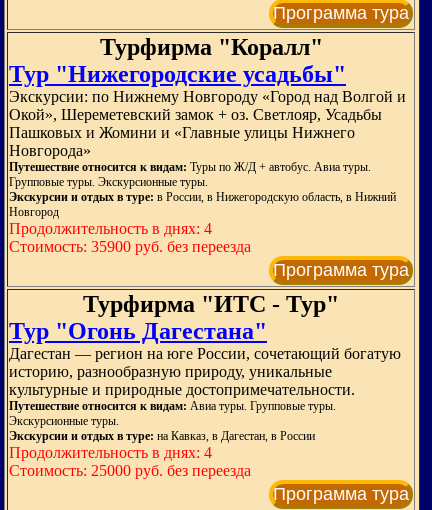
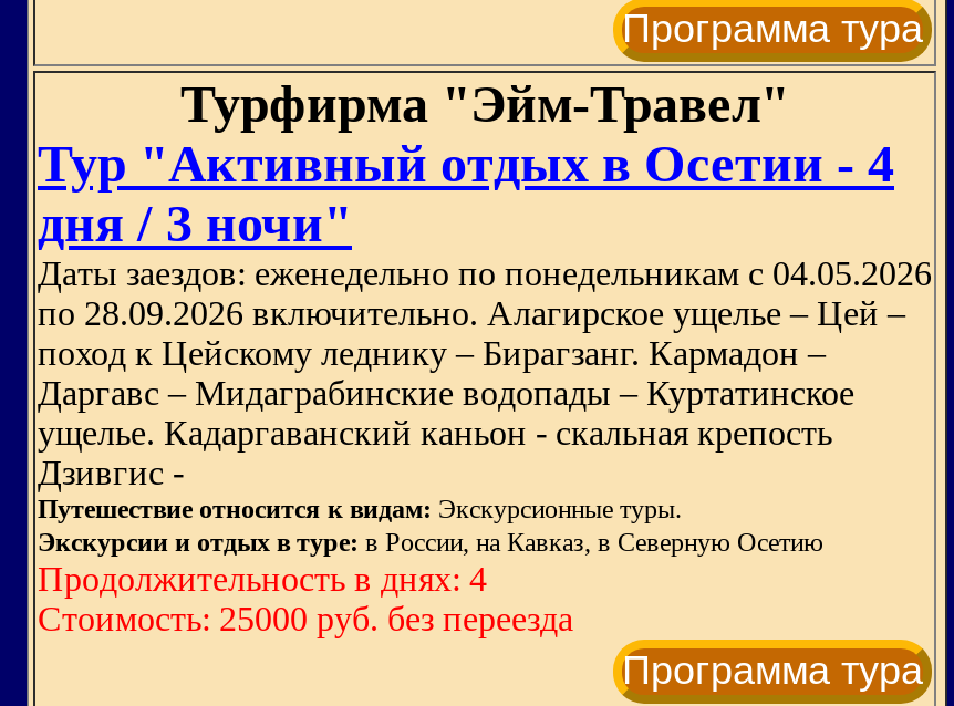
- Турфирма "Коралл"
- Тур "Нижегородские усадьбы"
- Экскурсии: по Нижнему Новгороду «Город над Волгой и
- Окой», Шереметевский замок + оз. Светлояр, Усадьбы
- Пашковых и Жомини и «Главные улицы Нижнего
- Новгорода»
- Путешествие относится к видам: Туры по Ж/Д + автобус. Авиа туры.
- Групповые туры. Экскурсионные туры.
- Экскурсии и отдых в туре: в России, в Нижегородскую область, в Нижний
- Новгород
- Продолжительность в днях: 4
- Стоимость: 35900 руб. без переезда
- Программа тура
- Турфирма "ИТС - Тур"
- Тур "Огонь Дагестана"
- Дагестан — регион на юге России, сочетающий богатую
- историю, разнообразную природу, уникальные
- культурные и природные достопримечательности.
- Путешествие относится к видам: Авиа туры. Групповые туры.
- Экскурсионные туры.
- Экскурсии и отдых в туре: на Кавказ, в Дагестан, в России
+ Турфирма "Эйм-Травел"
+ Тур "Активный отдых в Осетии - 4
+ дня / 3 ночи"
+ Даты заездов: еженедельно по понедельникам с 04.05.2026
+ по 28.09.2026 включительно. Алагирское ущелье – Цей –
+ поход к Цейскому леднику – Бирагзанг. Кармадон –
+ Даргавс – Мидаграбинские водопады – Куртатинское
+ ущелье. Кадаргаванский каньон - скальная крепость
+ Дзивгис -
+ Путешествие относится к видам: Экскурсионные туры.
+ Экскурсии и отдых в туре: в России, на Кавказ, в Северную Осетию
